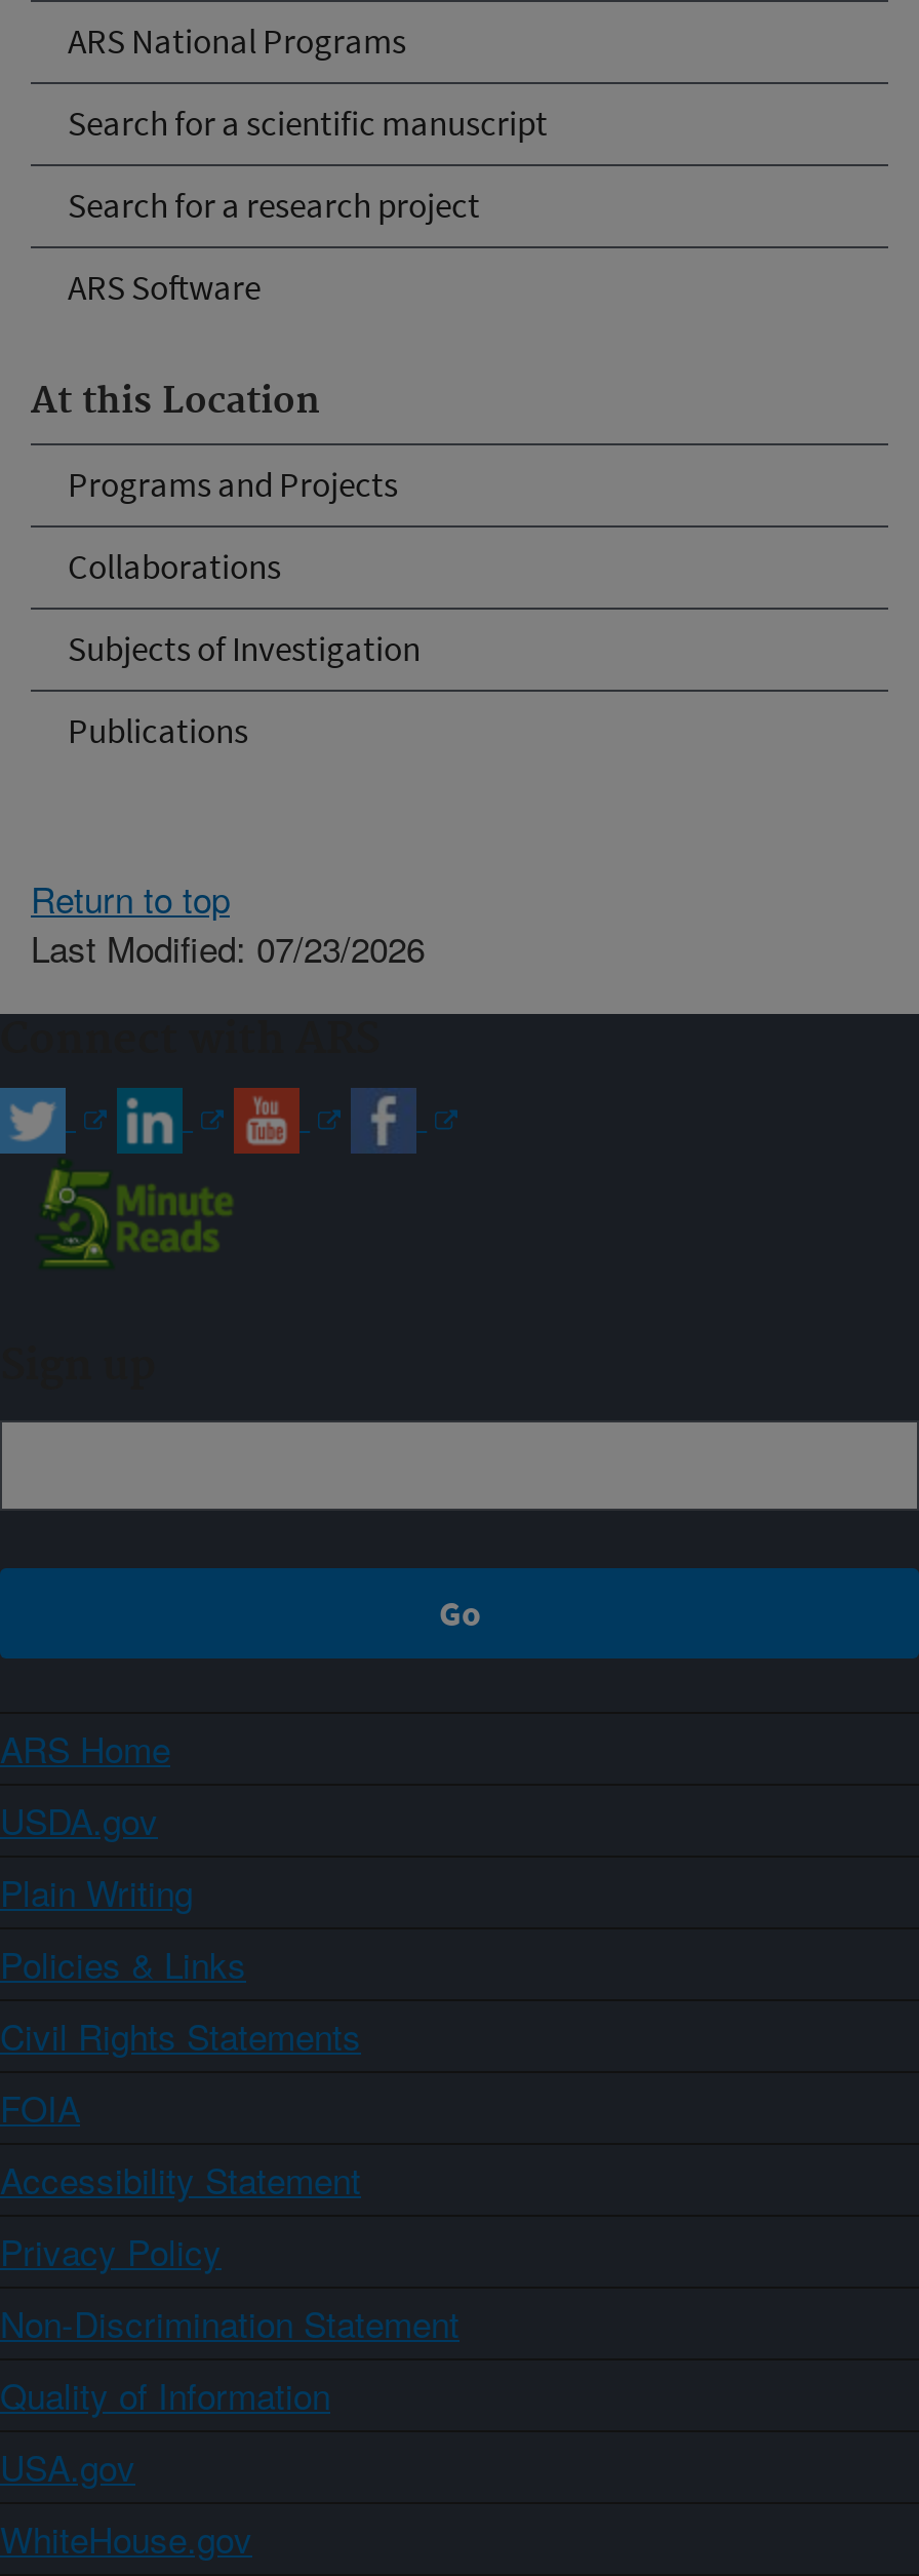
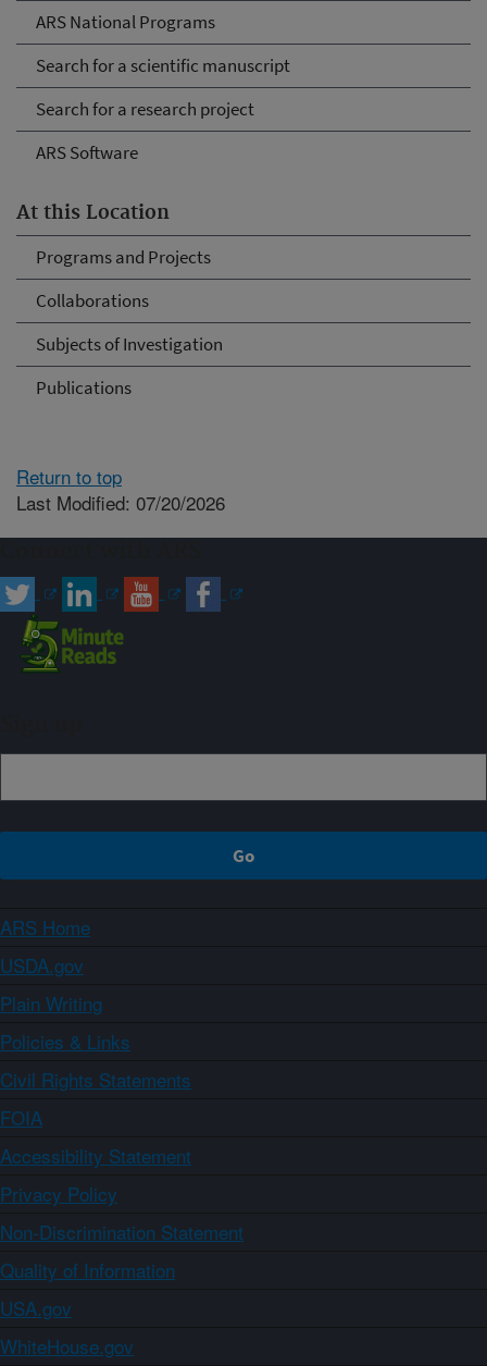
- Last Modified: 07/23/2026
+ Last Modified: 07/20/2026
